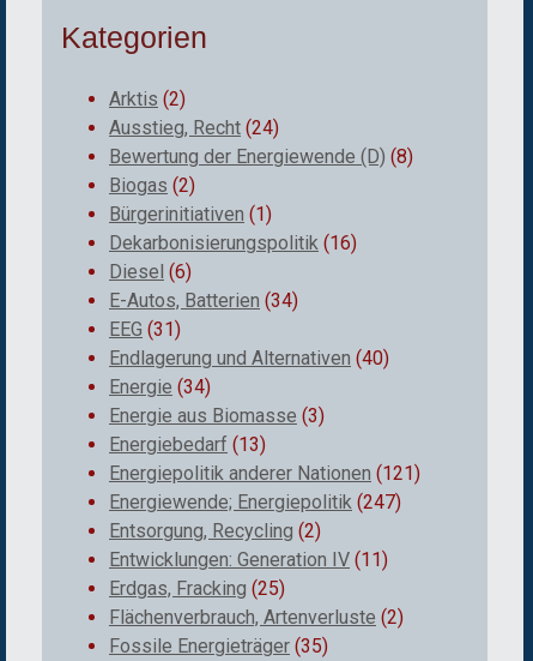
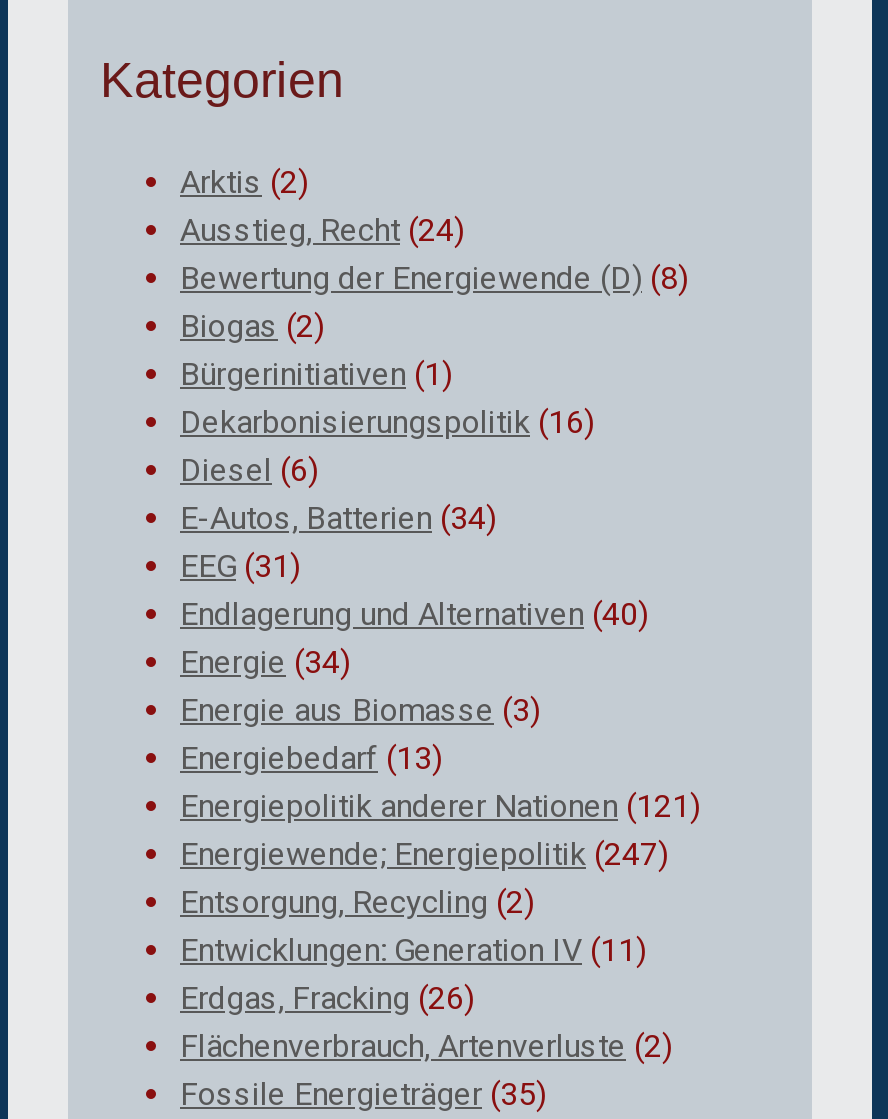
- Erdgas, Fracking (25)
+ Erdgas, Fracking (26)
